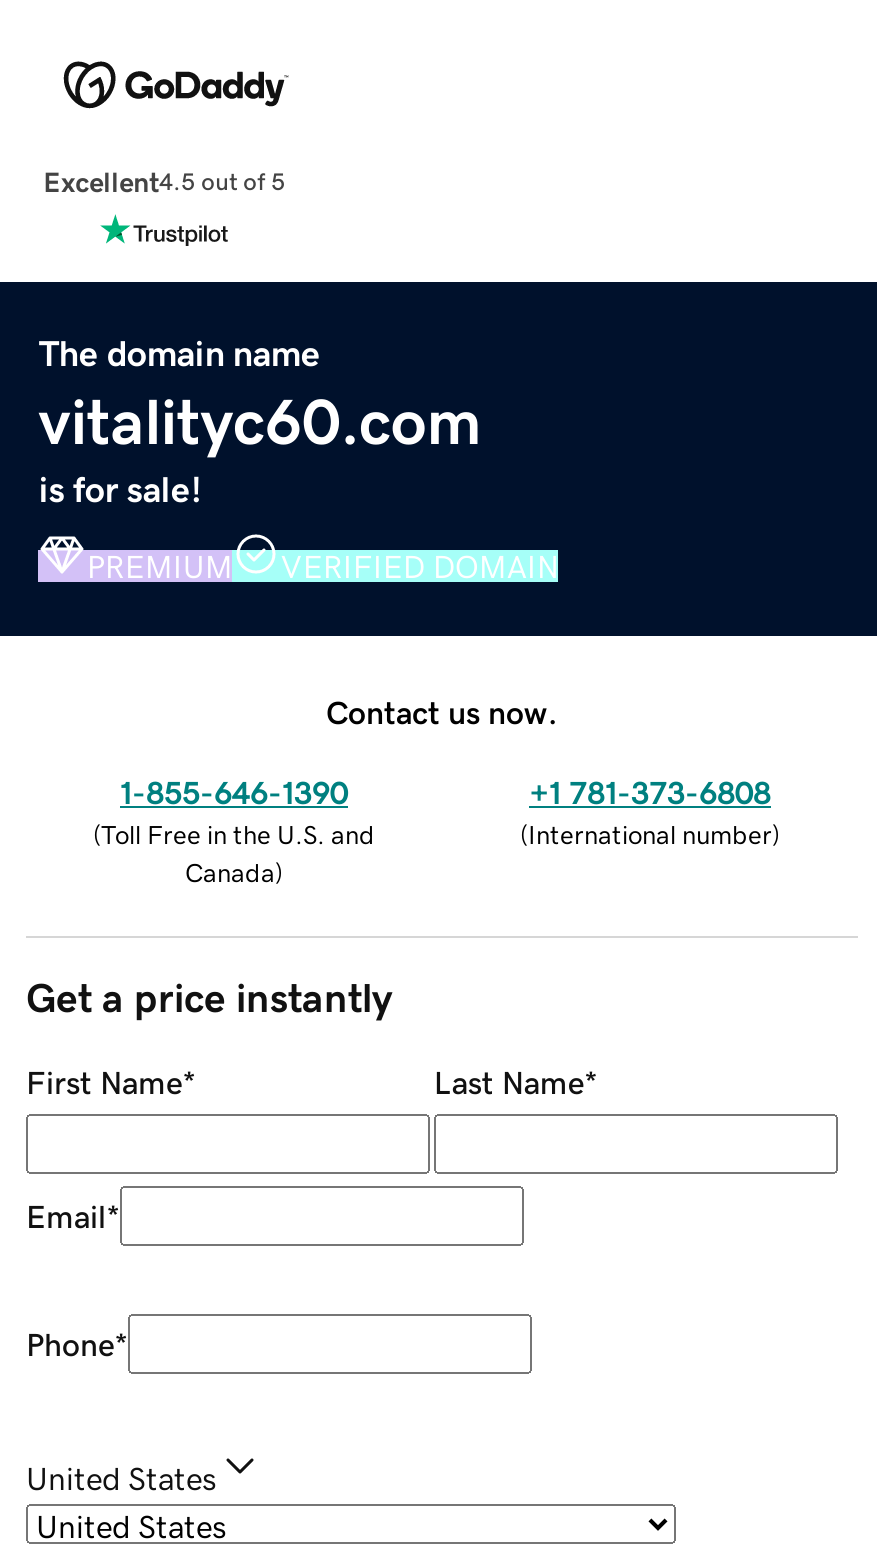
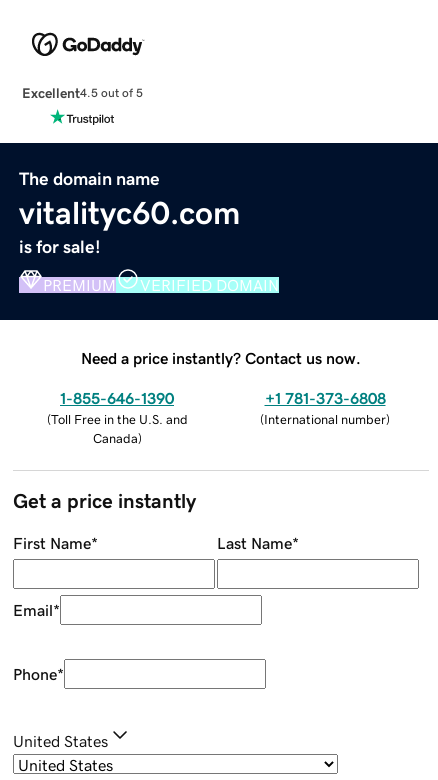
- Contact us now.
+ Need a price instantly? Contact us now.
